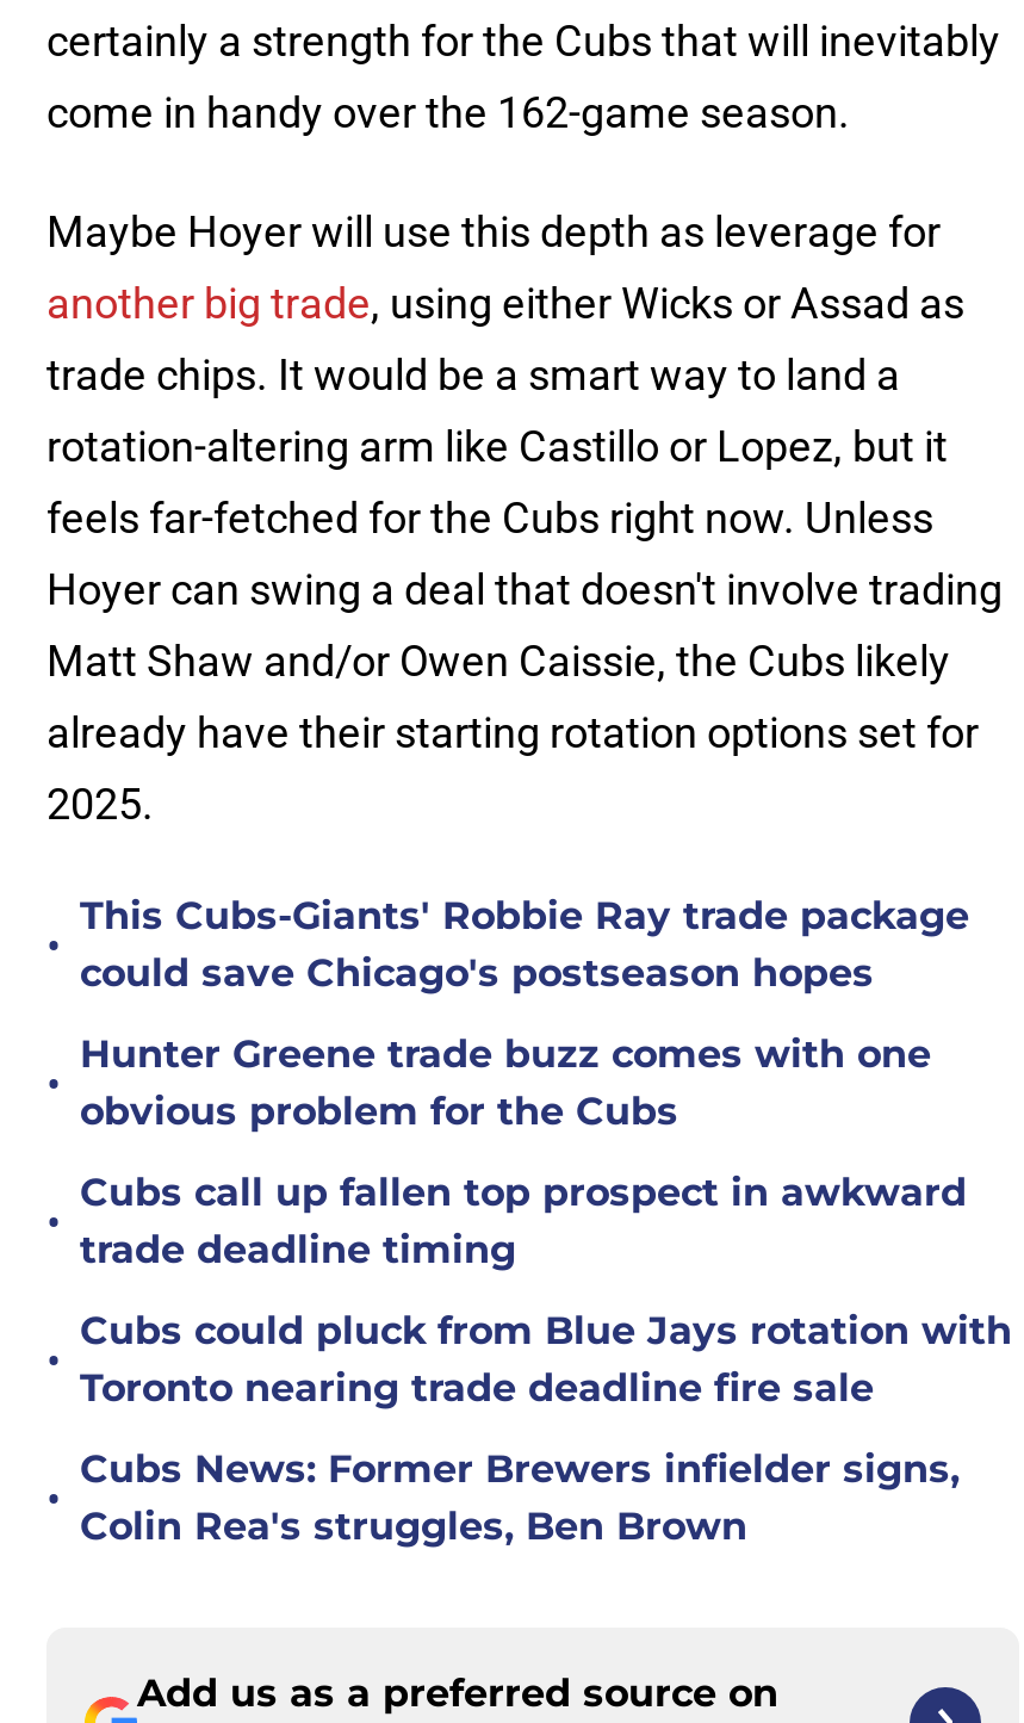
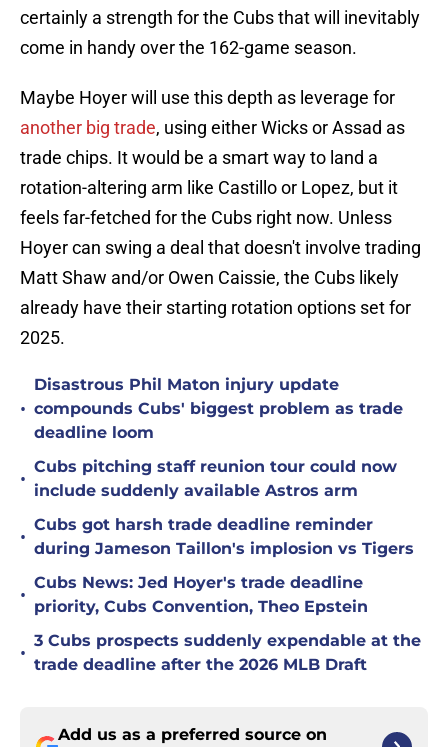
- This Cubs-Giants' Robbie Ray trade package
- could save Chicago's postseason hopes
+ Disastrous Phil Maton injury update
+ compounds Cubs' biggest problem as trade
+ deadline loom

- Hunter Greene trade buzz comes with one
- obvious problem for the Cubs
+ Cubs pitching staff reunion tour could now
+ include suddenly available Astros arm

- Cubs call up fallen top prospect in awkward
- trade deadline timing
+ Cubs got harsh trade deadline reminder
+ during Jameson Taillon's implosion vs Tigers

- Cubs could pluck from Blue Jays rotation with
- Toronto nearing trade deadline fire sale
+ Cubs News: Jed Hoyer's trade deadline
+ priority, Cubs Convention, Theo Epstein

- Cubs News: Former Brewers infielder signs,
- Colin Rea's struggles, Ben Brown
+ 3 Cubs prospects suddenly expendable at the
+ trade deadline after the 2026 MLB Draft
